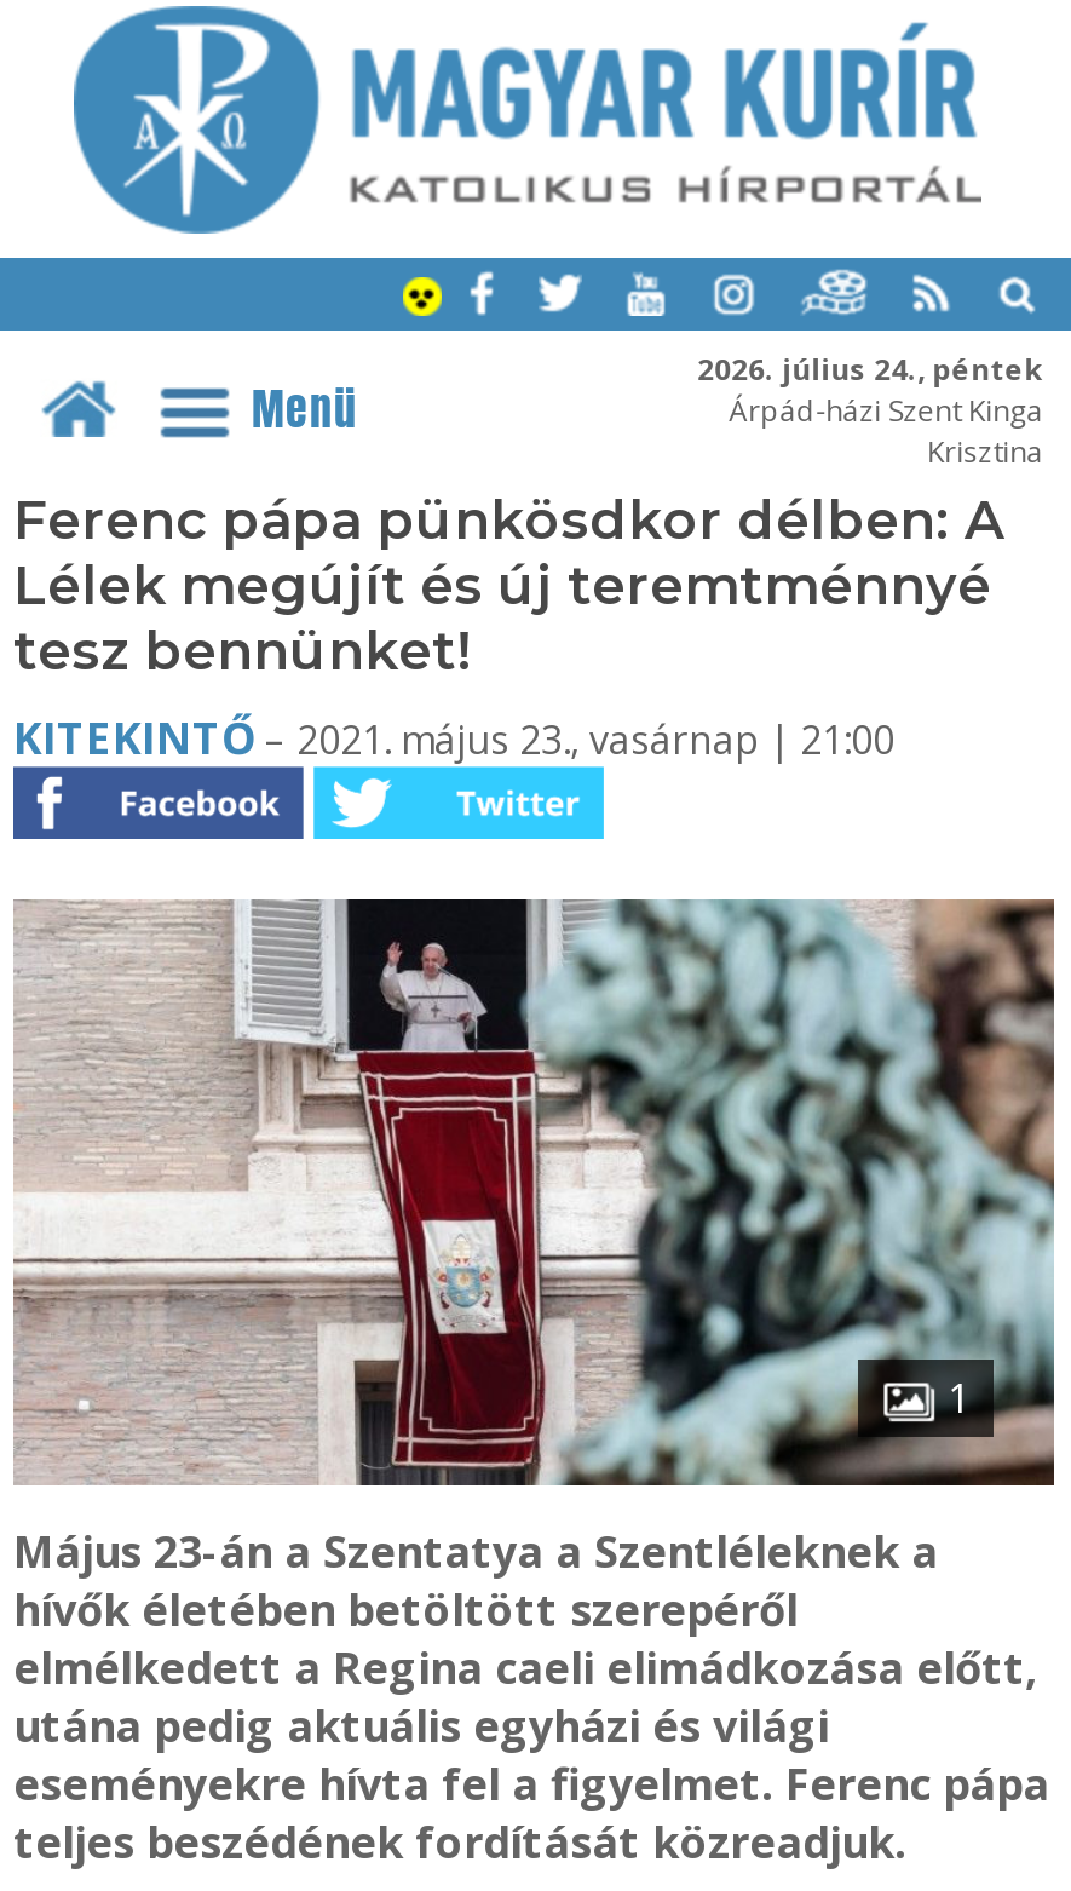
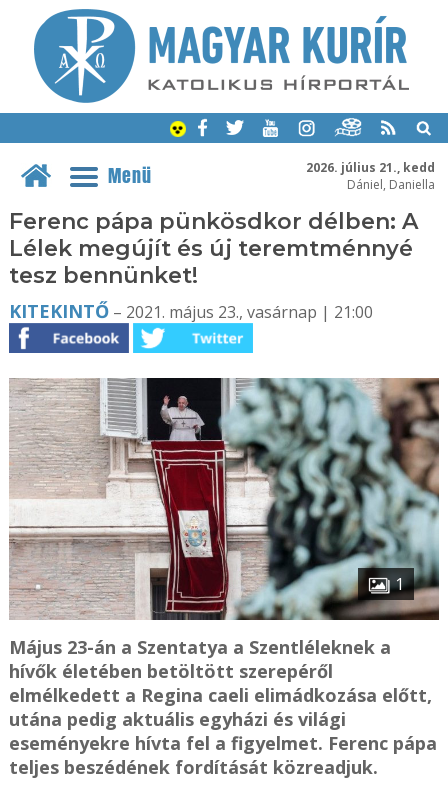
- 2026. július 24., péntek
- Árpád-házi Szent Kinga
- Krisztina
+ 2026. július 21., kedd
+ Dániel, Daniella
